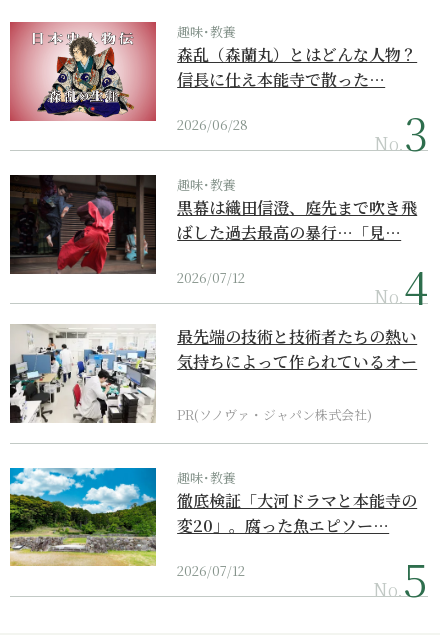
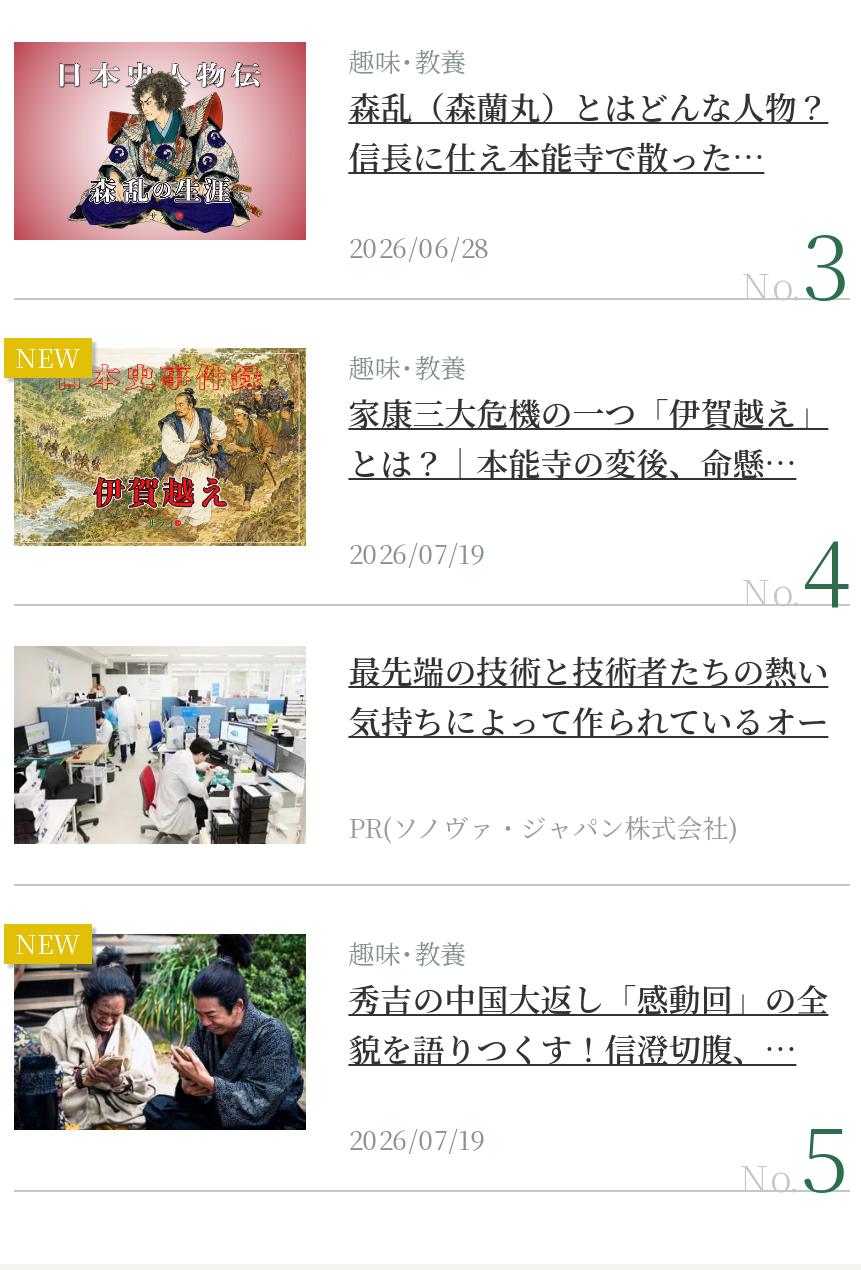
+ NEW

- [image]
- 黒幕は織田信澄、庭先まで吹き飛
- ばした過去最高の暴行…「見…
+ [image]
+ 家康三大危機の一つ「伊賀越え」
+ とは？｜本能寺の変後、命懸…

- 2026/07/12
+ 2026/07/19

+ NEW

- [image]
- 徹底検証「大河ドラマと本能寺の
- 変20」。腐った魚エピソー…
+ [image]
+ 秀吉の中国大返し「感動回」の全
+ 貌を語りつくす！信澄切腹、…

- 2026/07/12
+ 2026/07/19
